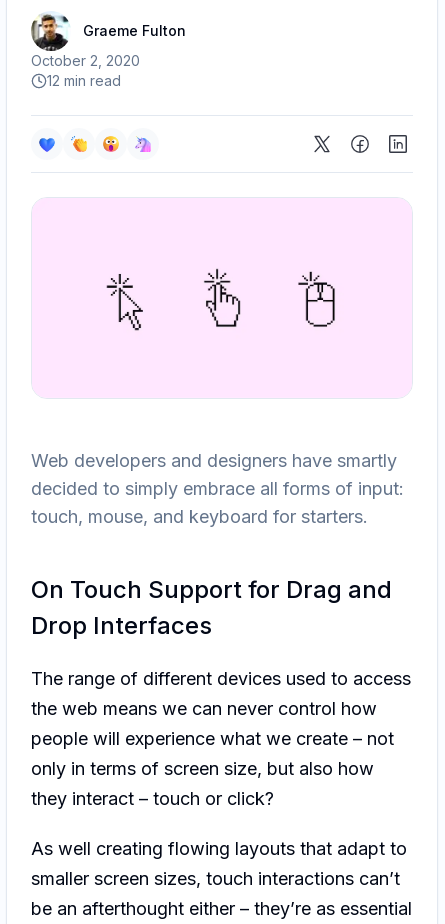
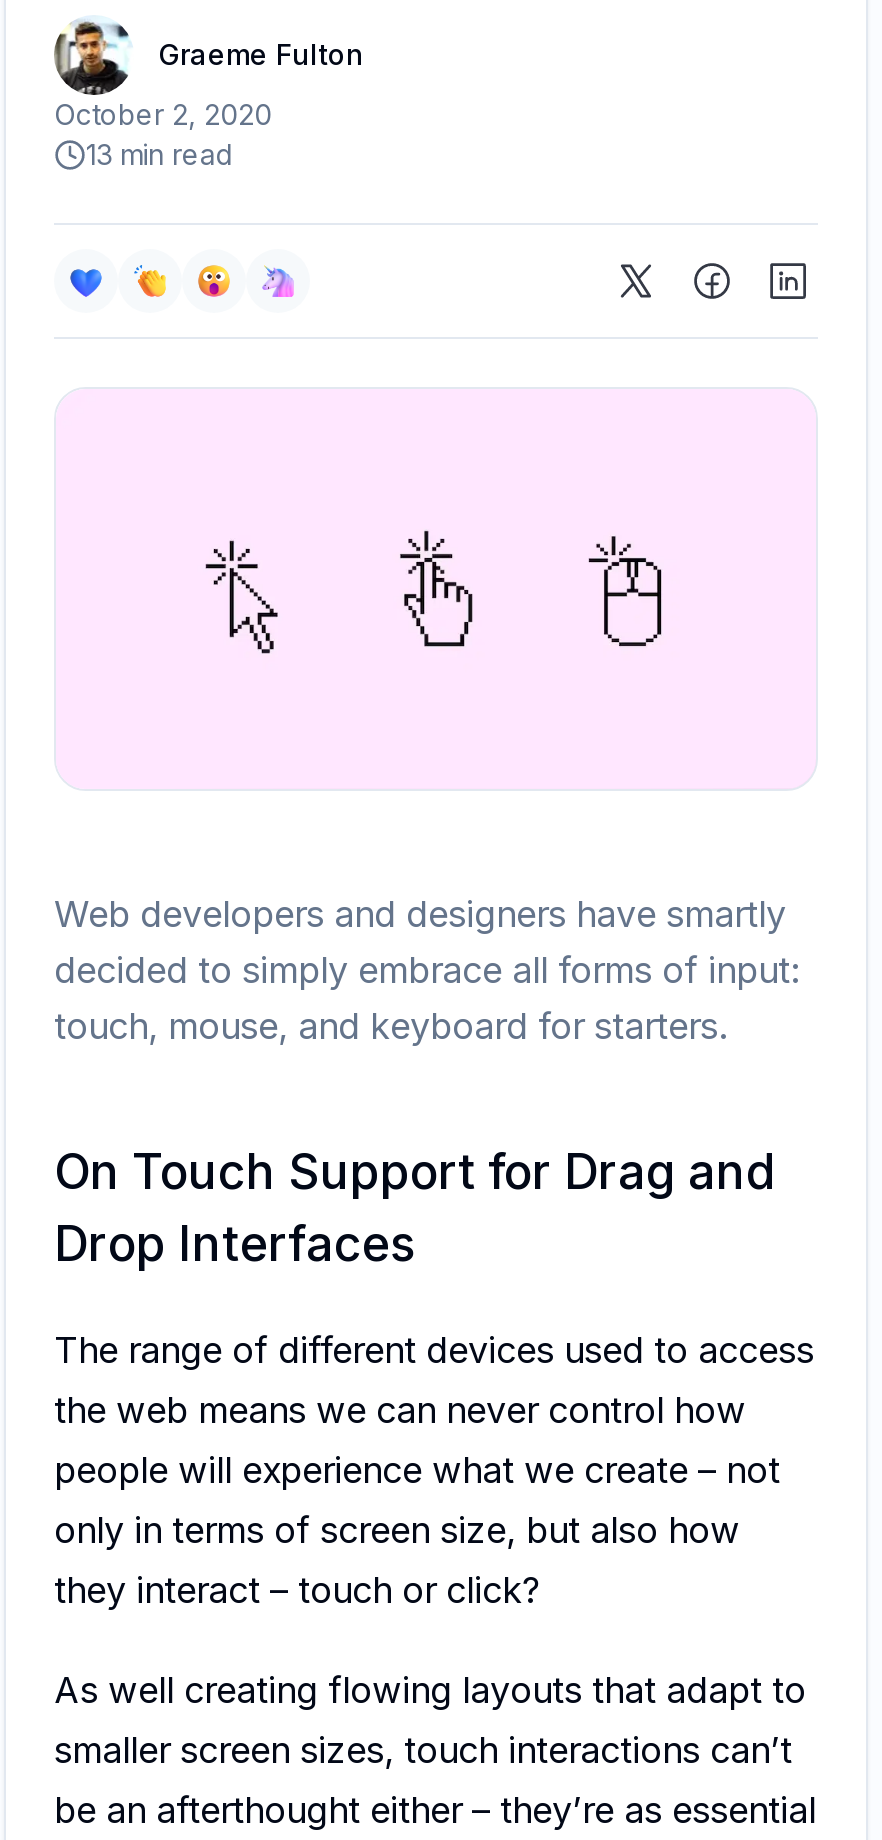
- 12 min read
+ 13 min read
